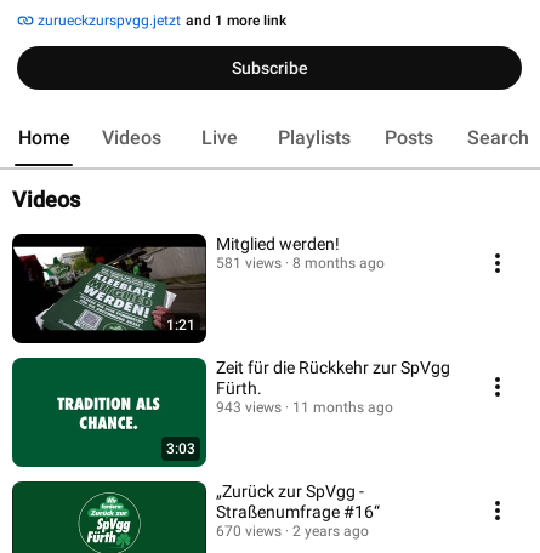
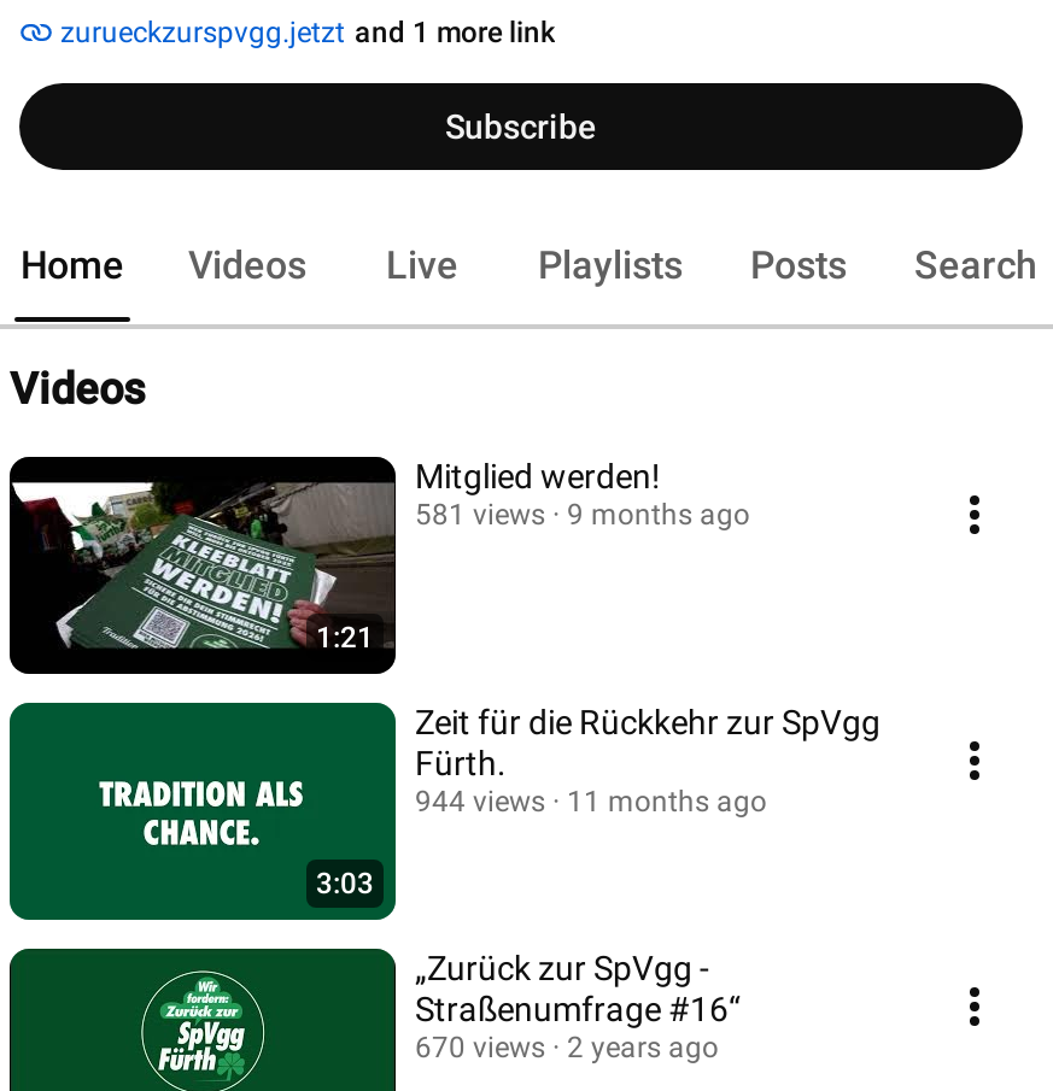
- 581 views 8 months ago
+ 581 views 9 months ago

- 943 views 11 months ago
+ 944 views 11 months ago
